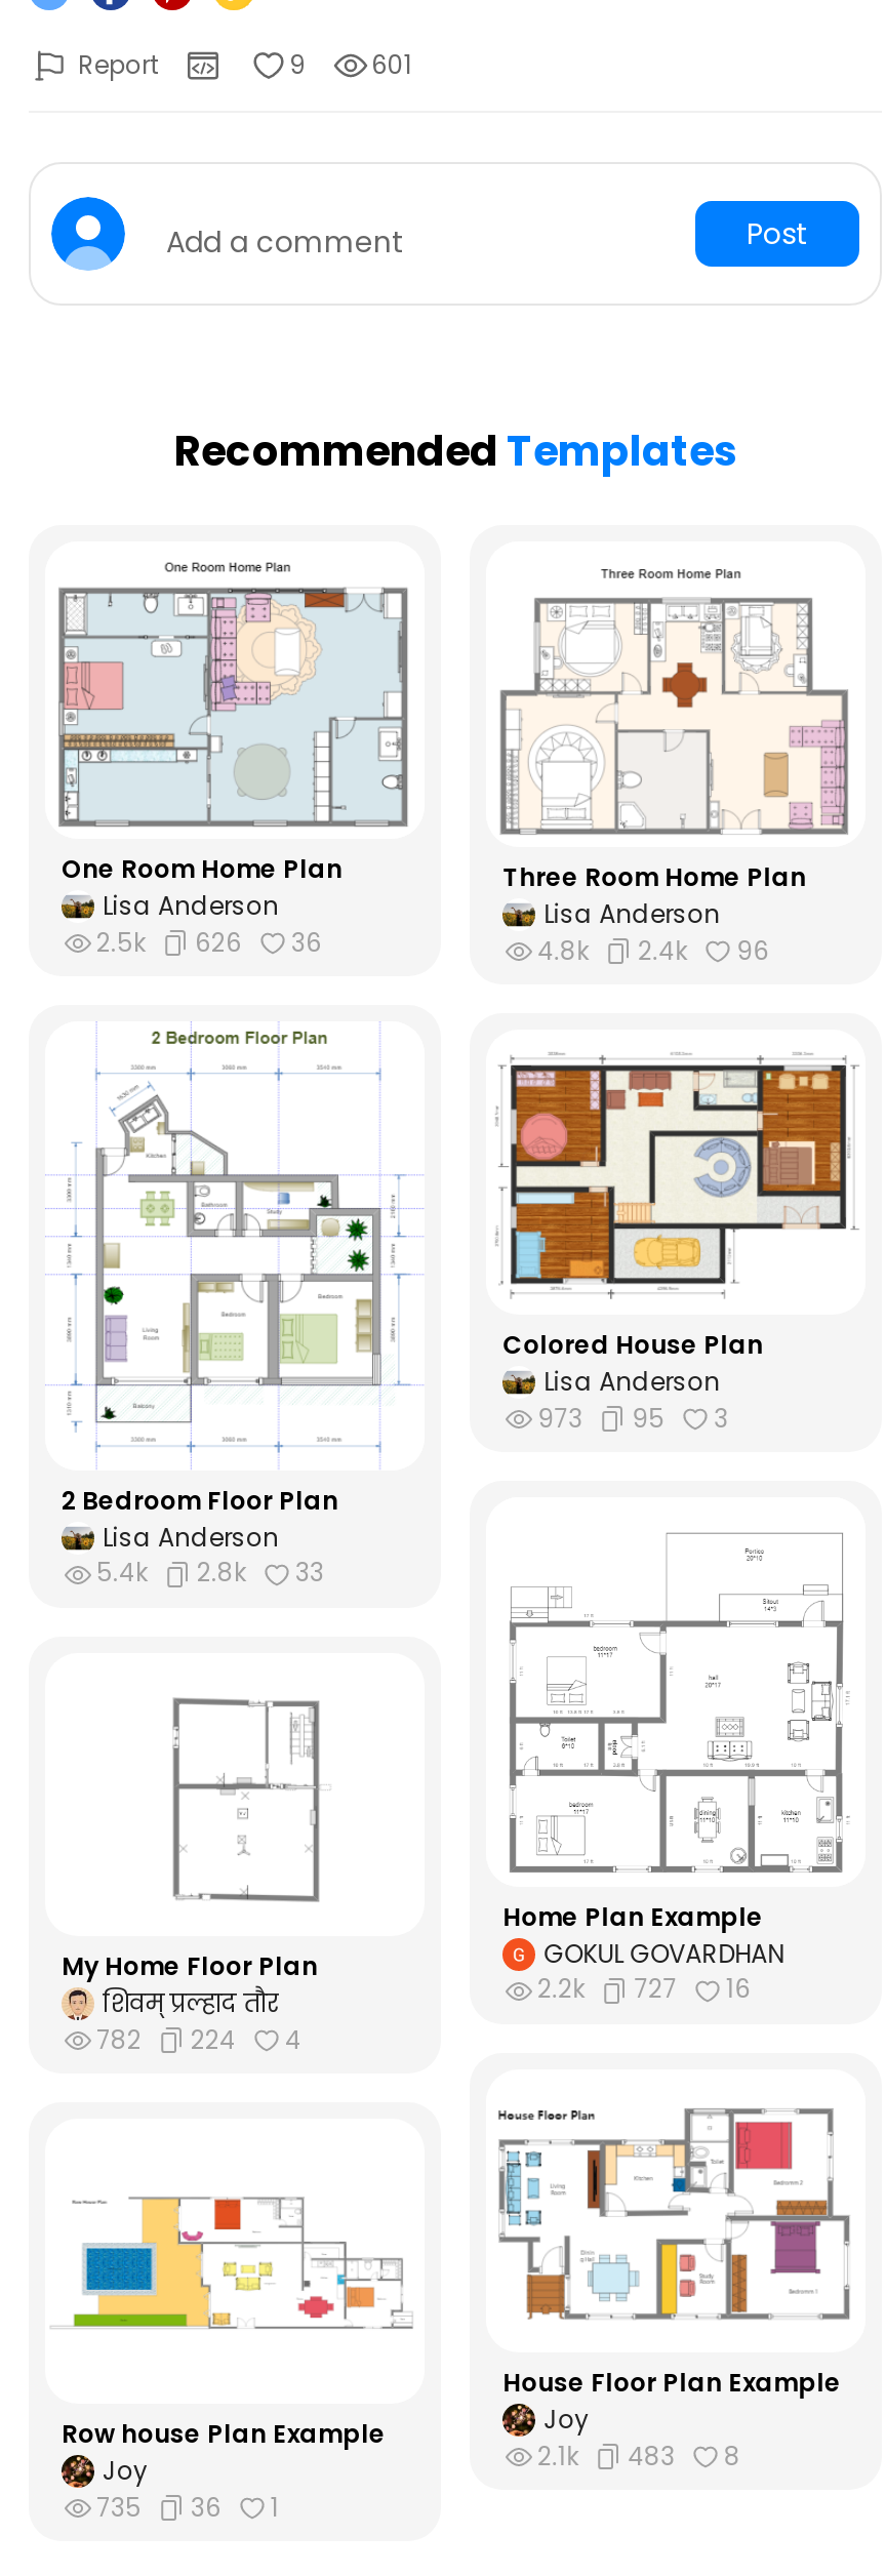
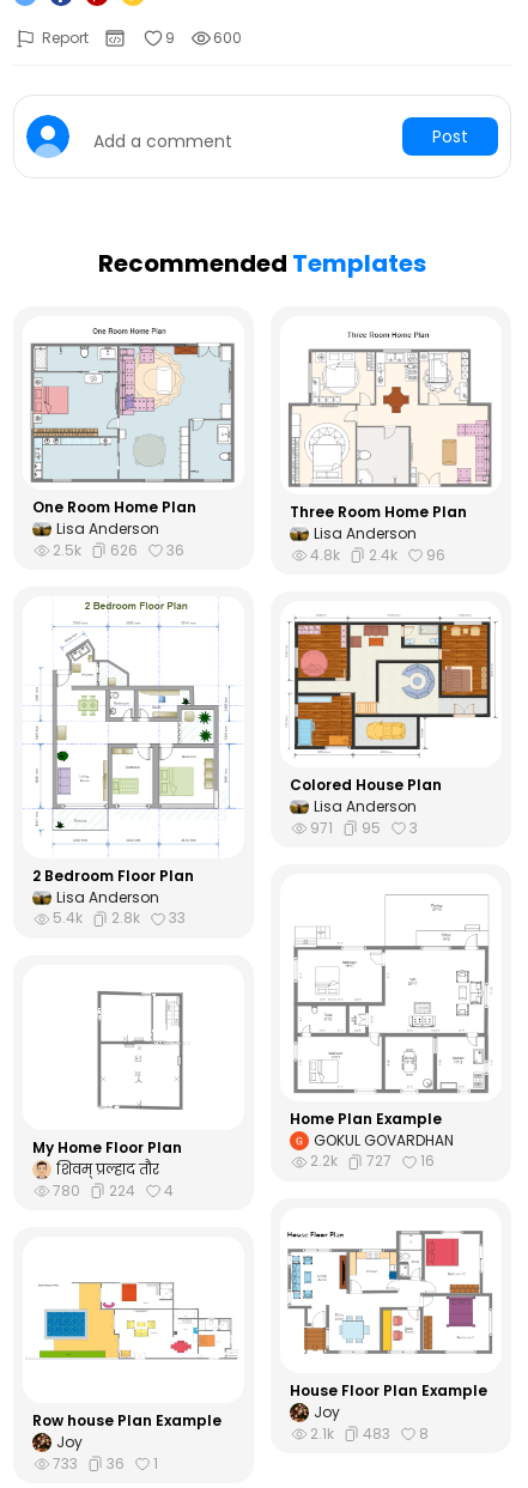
- 9 601
+ 9 600

- 973 95 3
+ 971 95 3

- 782 224 4
+ 780 224 4

- 735 36 1
+ 733 36 1
